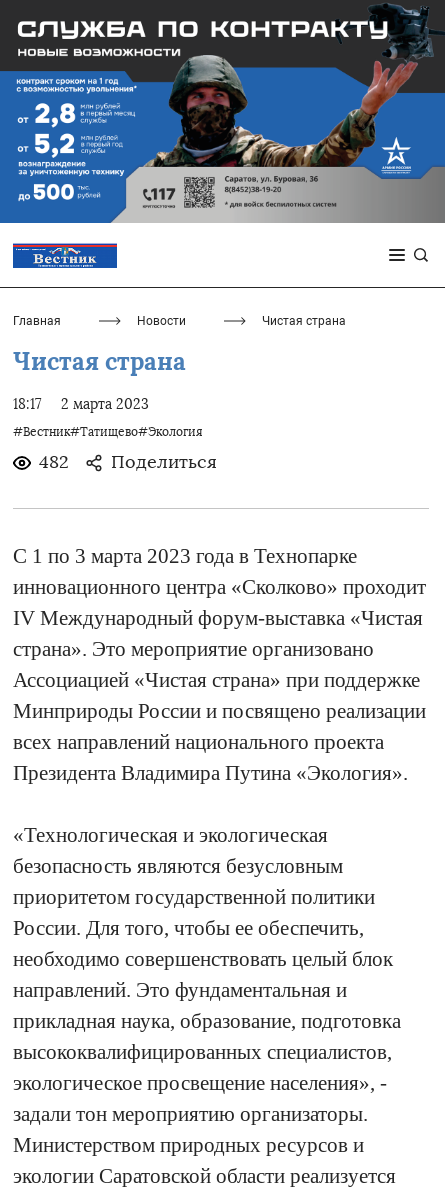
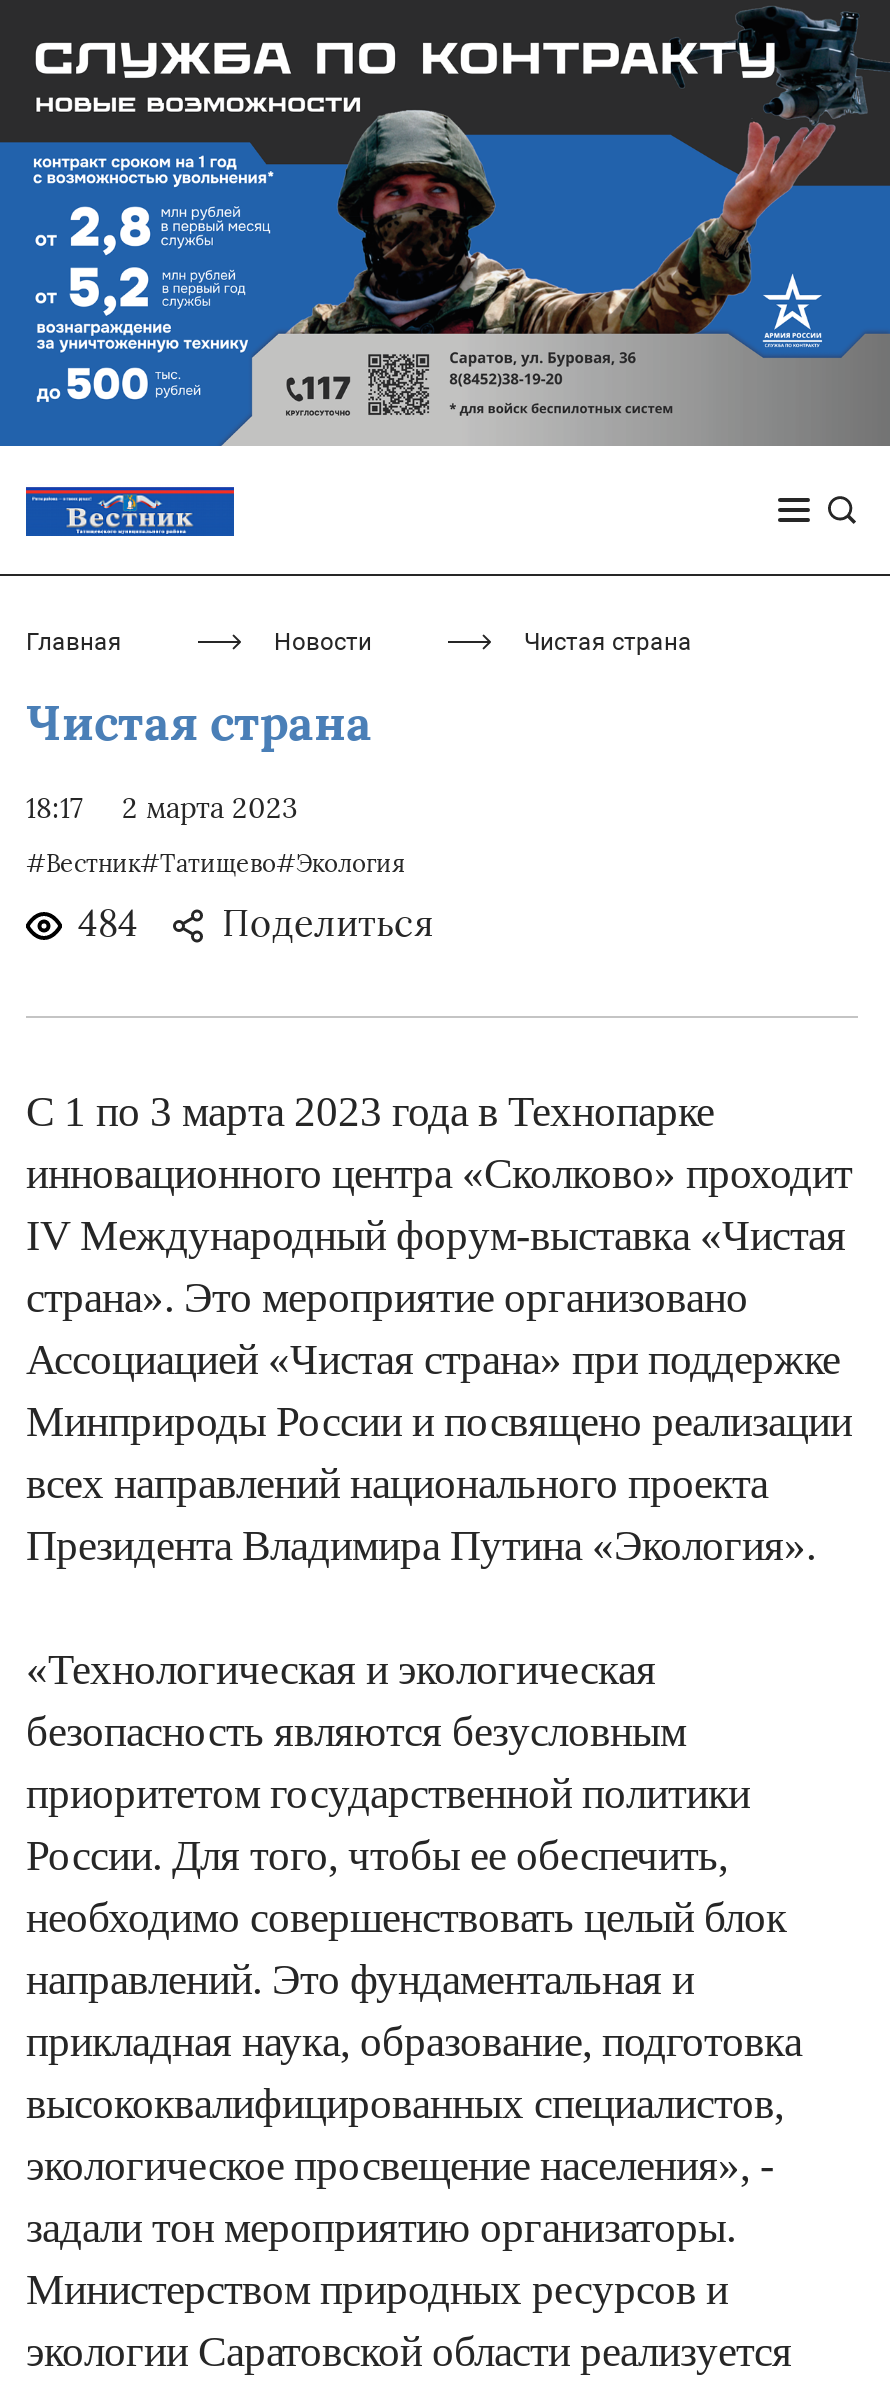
- 482 Поделиться
+ 484 Поделиться
